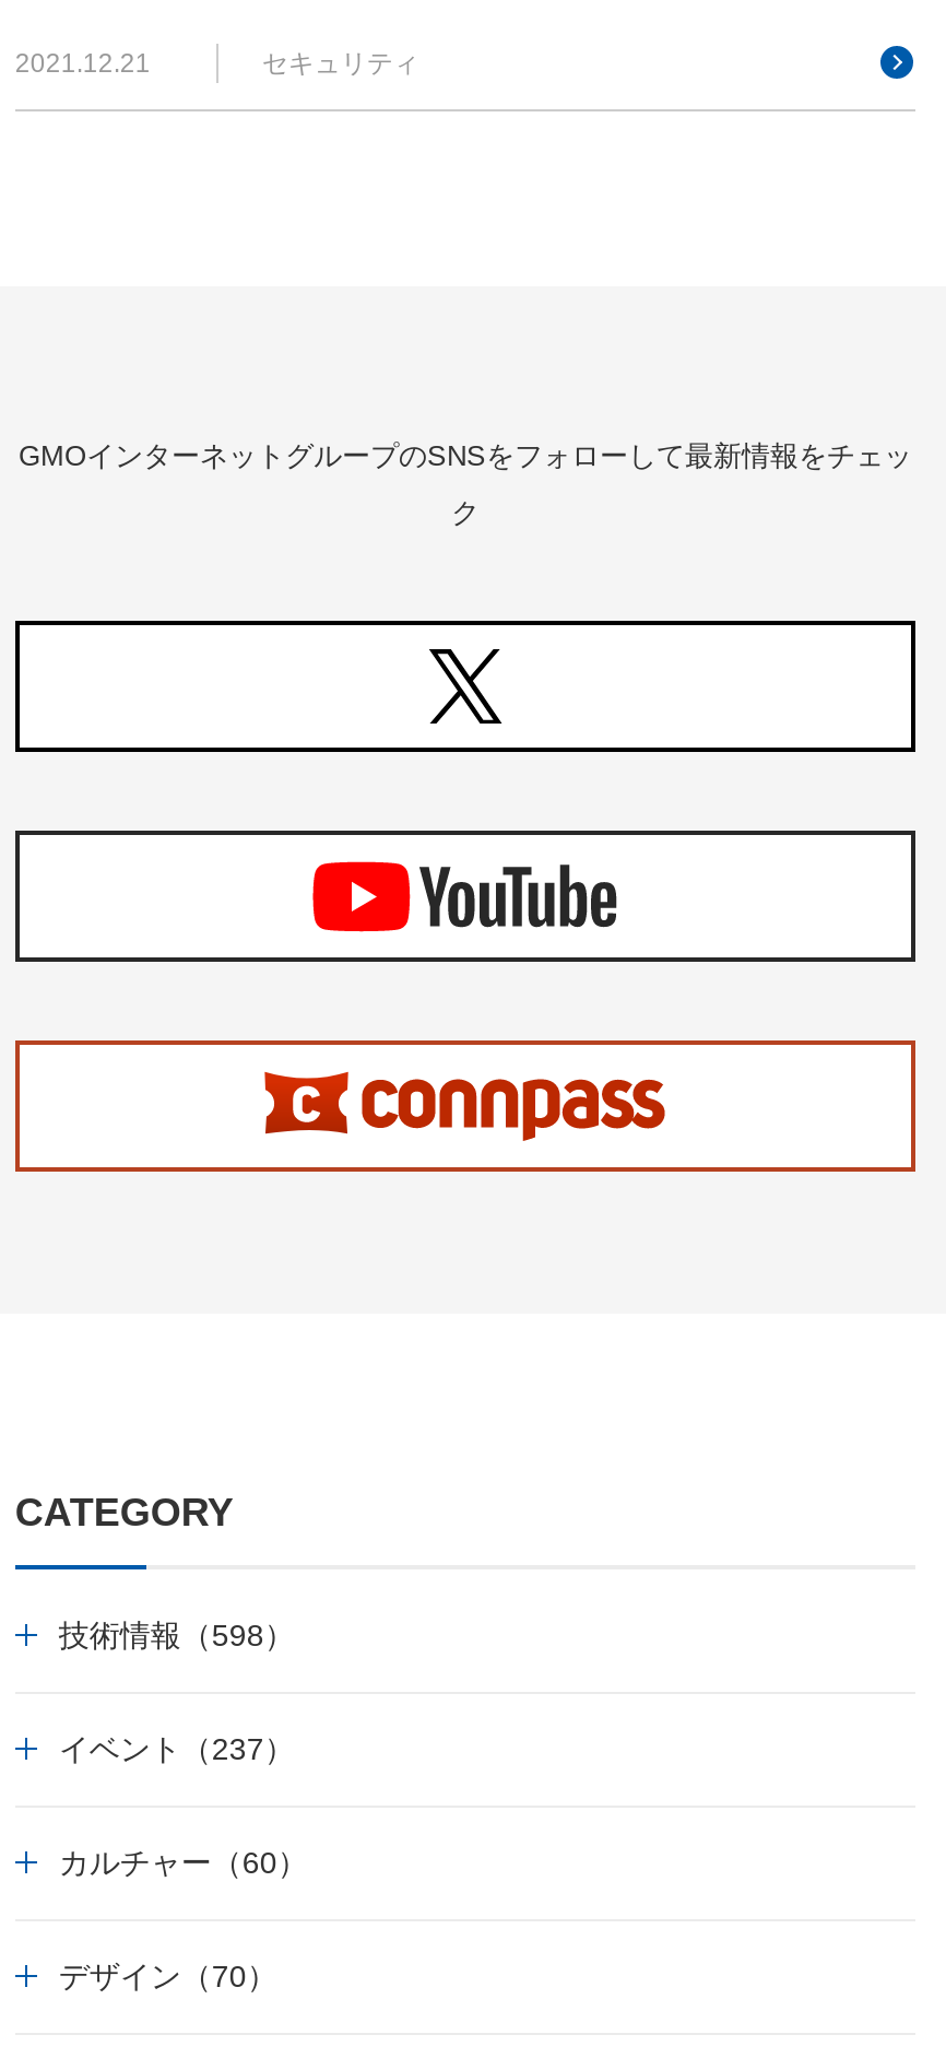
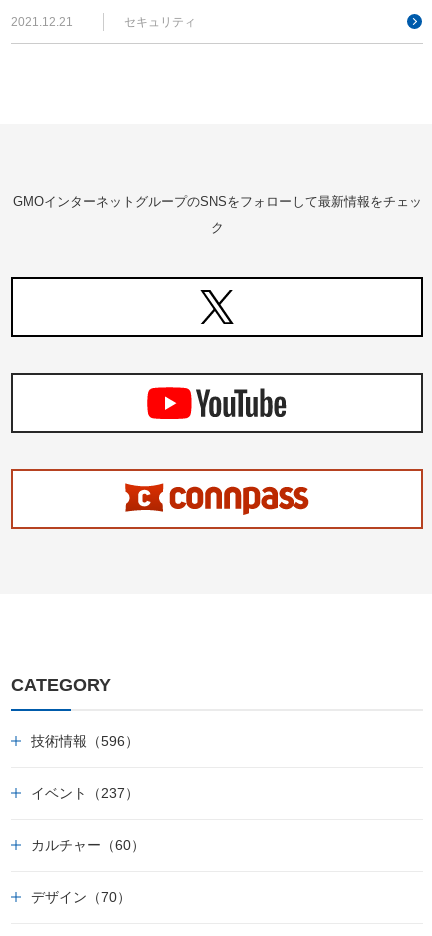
- 技術情報（598）
+ 技術情報（596）
